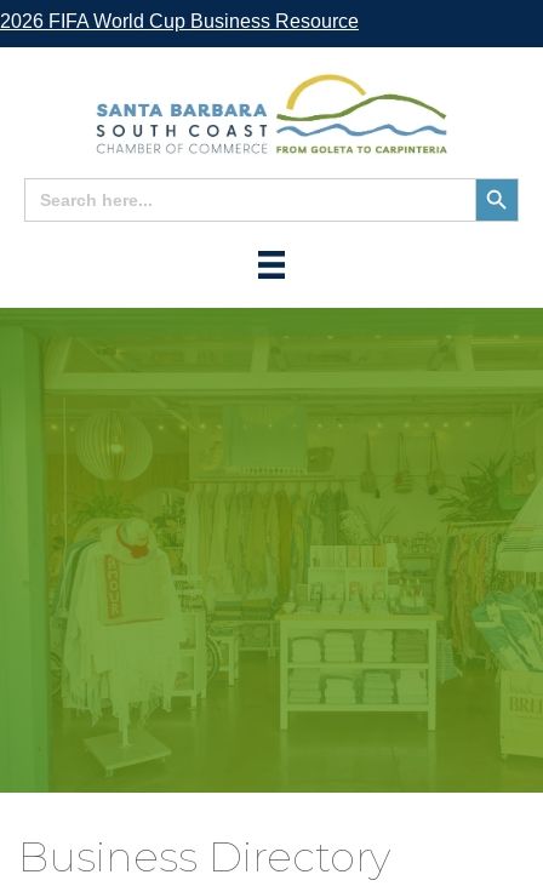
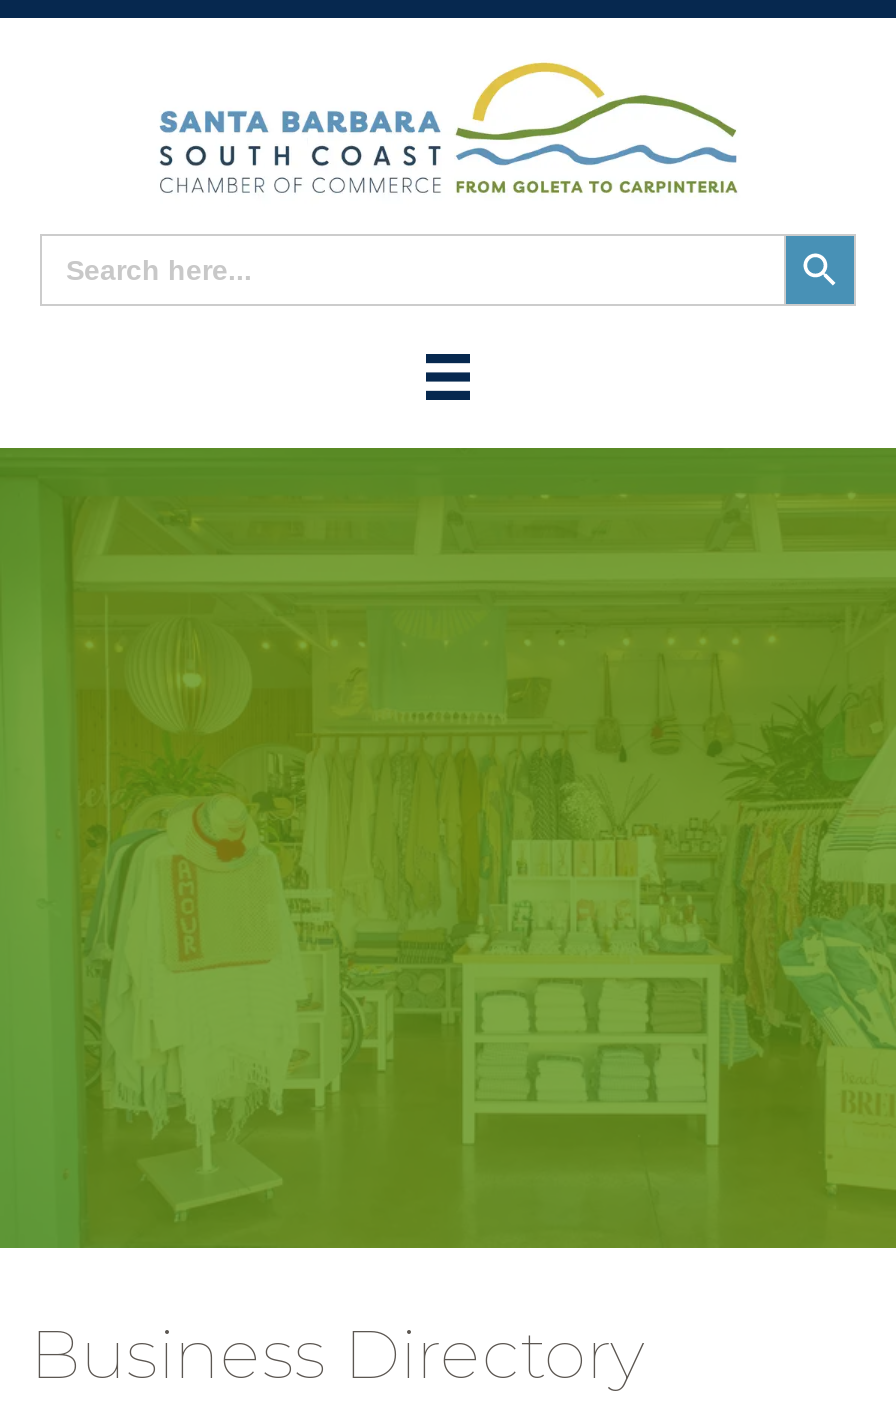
- 2026 FIFA World Cup Business Resource
